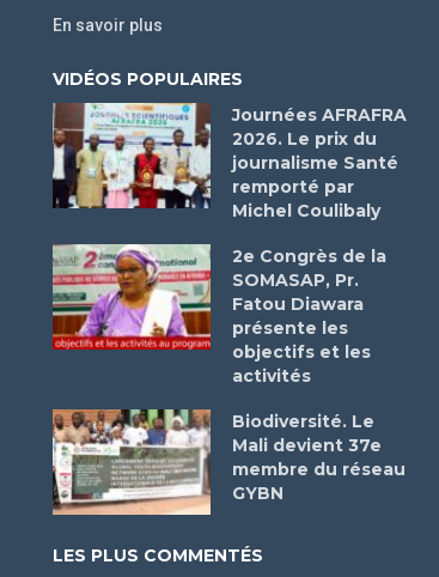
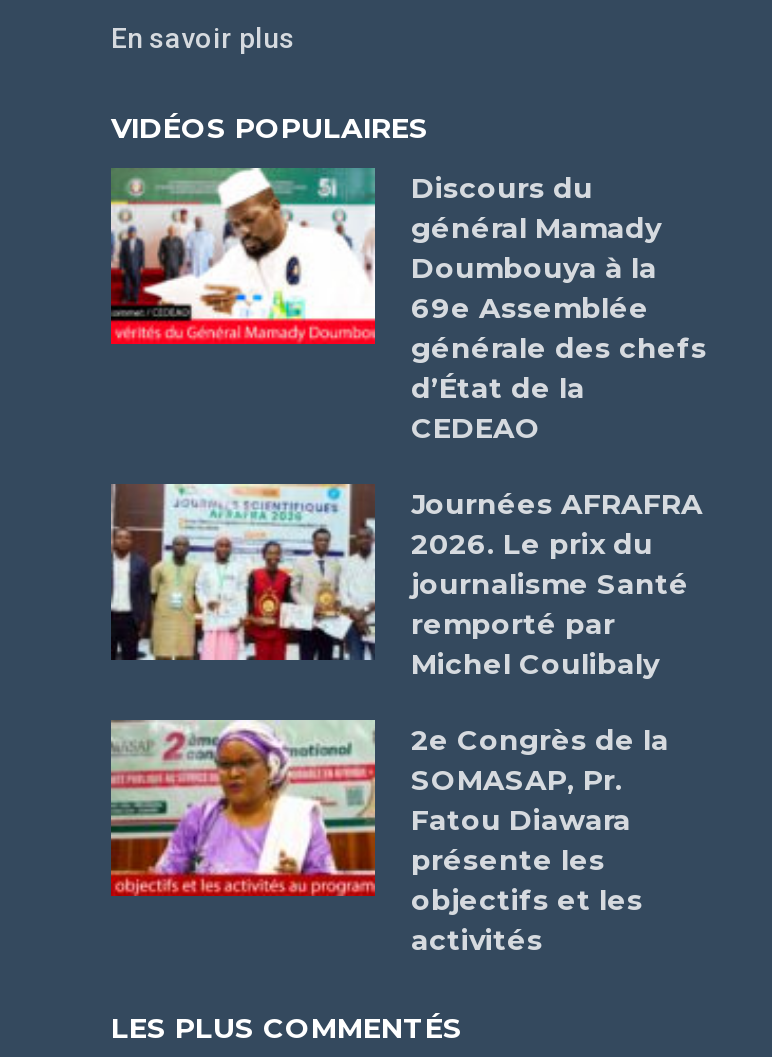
+ [image]
+ Discours du
+ général Mamady
+ Doumbouya à la
+ 69e Assemblée
+ générale des chefs
+ d’État de la
+ CEDEAO

moved down: [image] | Journées AFRAFRA | 2026. Le prix du | ... | objectifs et les | activités

- [image]
- Biodiversité. Le
- Mali devient 37e
- membre du réseau
- GYBN
